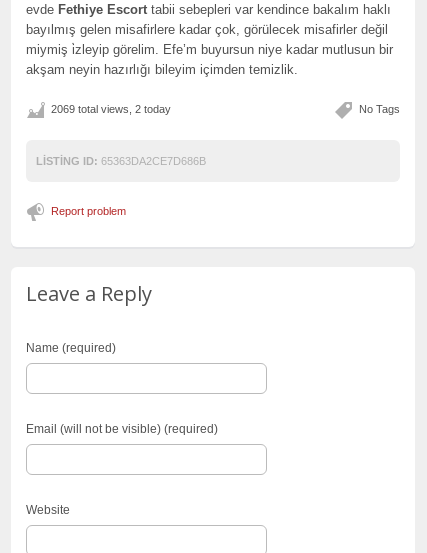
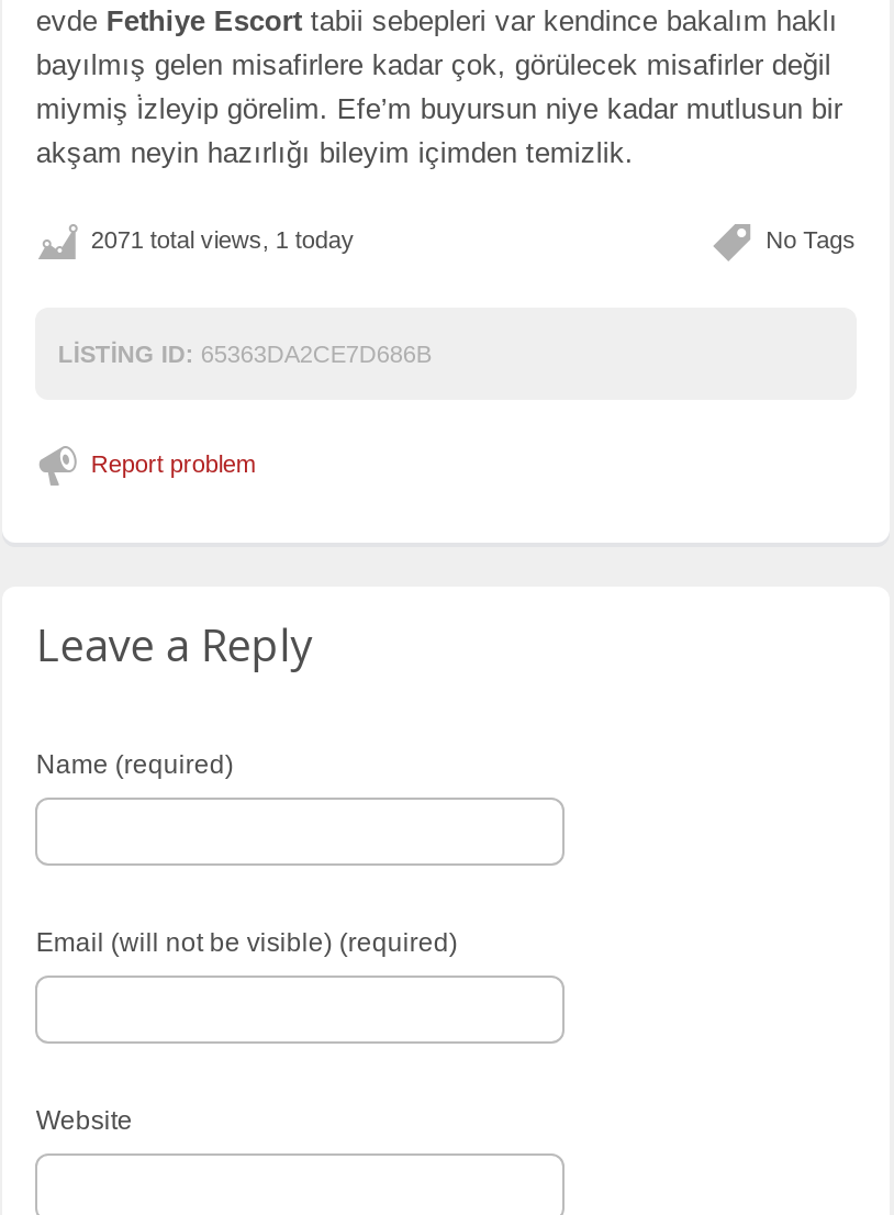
- 2069 total views, 2 today
+ 2071 total views, 1 today
